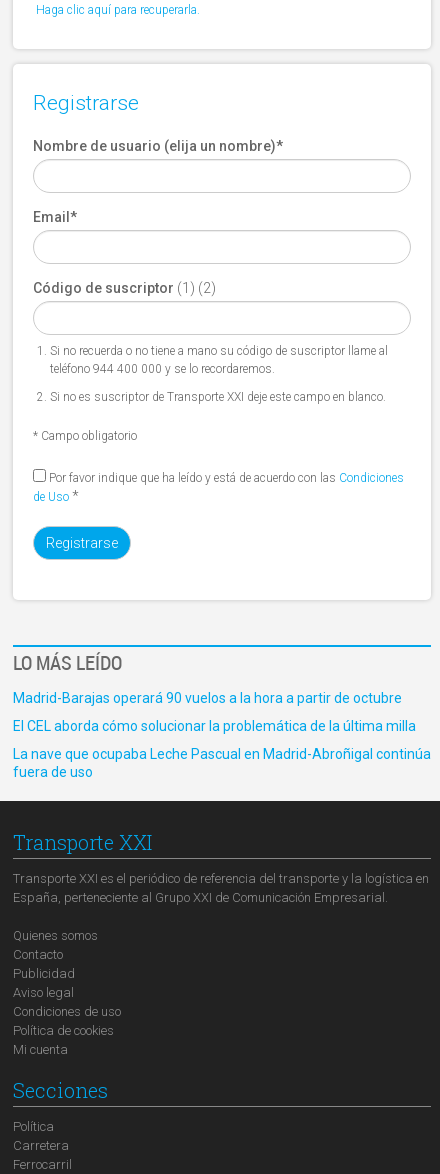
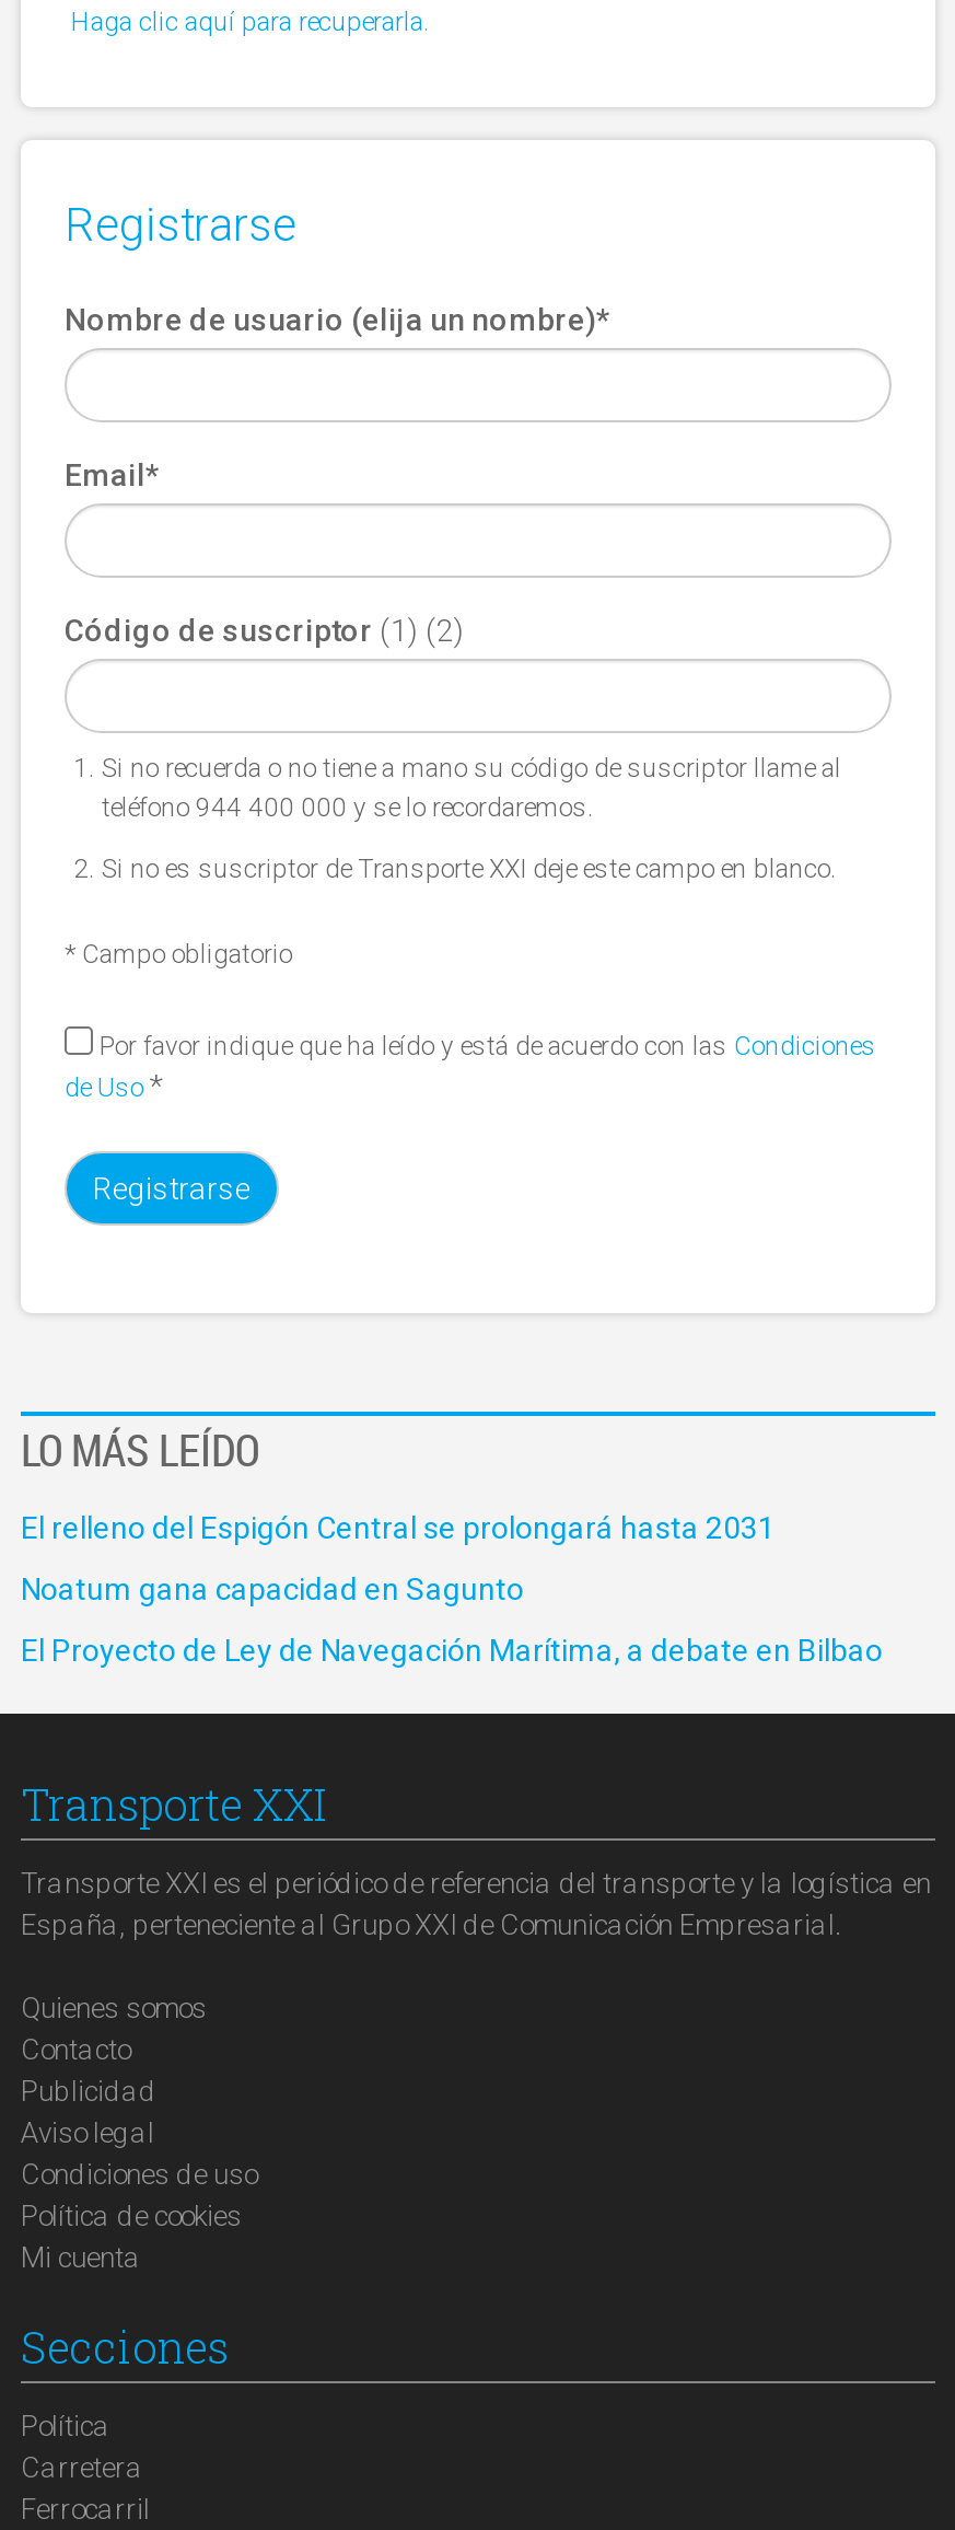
- Madrid-Barajas operará 90 vuelos a la hora a partir de octubre
+ El relleno del Espigón Central se prolongará hasta 2031

- El CEL aborda cómo solucionar la problemática de la última milla
+ Noatum gana capacidad en Sagunto

- La nave que ocupaba Leche Pascual en Madrid-Abroñigal continúa
- fuera de uso
+ El Proyecto de Ley de Navegación Marítima, a debate en Bilbao
